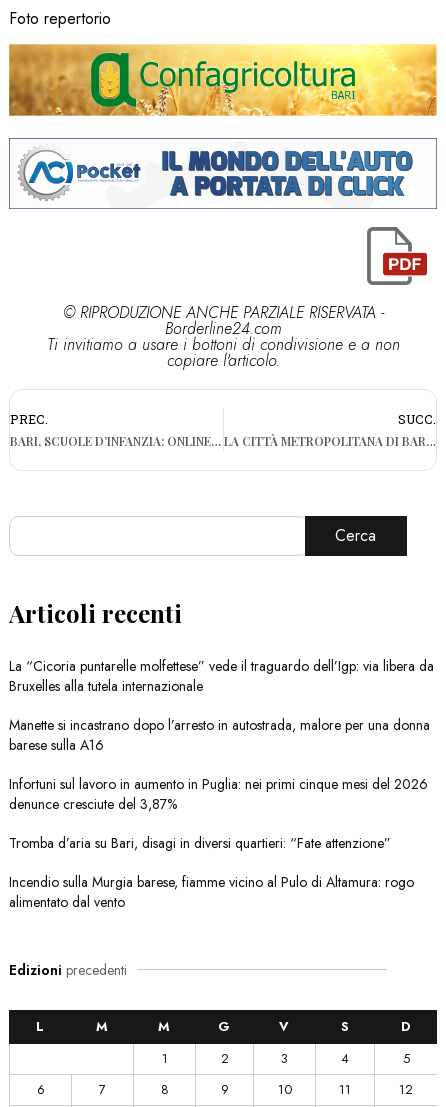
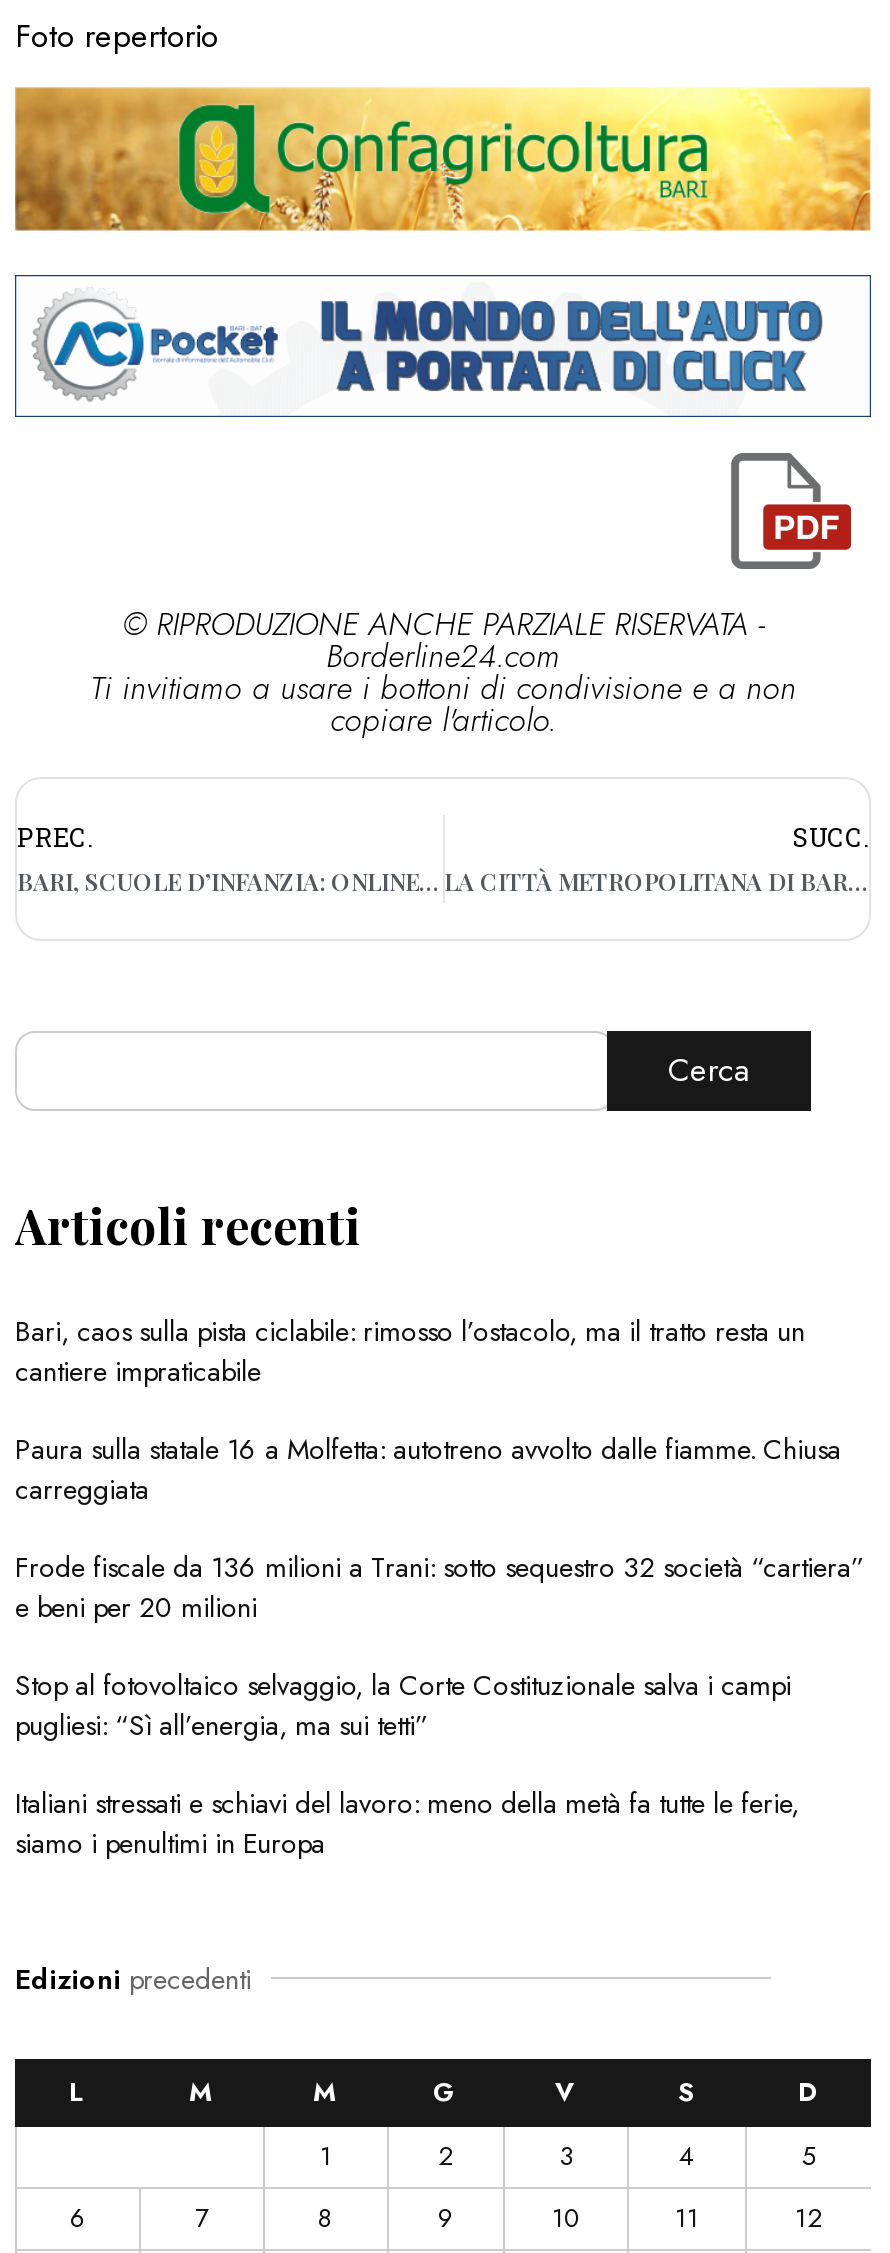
- La “Cicoria puntarelle molfettese” vede il traguardo dell’Igp: via libera da
- Bruxelles alla tutela internazionale
+ Bari, caos sulla pista ciclabile: rimosso l’ostacolo, ma il tratto resta un
+ cantiere impraticabile

- Manette si incastrano dopo l’arresto in autostrada, malore per una donna
- barese sulla A16
+ Paura sulla statale 16 a Molfetta: autotreno avvolto dalle fiamme. Chiusa
+ carreggiata

- Infortuni sul lavoro in aumento in Puglia: nei primi cinque mesi del 2026
- denunce cresciute del 3,87%
+ Frode fiscale da 136 milioni a Trani: sotto sequestro 32 società “cartiera”
+ e beni per 20 milioni

- Tromba d’aria su Bari, disagi in diversi quartieri: “Fate attenzione”
+ Stop al fotovoltaico selvaggio, la Corte Costituzionale salva i campi
+ pugliesi: “Sì all’energia, ma sui tetti”

- Incendio sulla Murgia barese, fiamme vicino al Pulo di Altamura: rogo
- alimentato dal vento
+ Italiani stressati e schiavi del lavoro: meno della metà fa tutte le ferie,
+ siamo i penultimi in Europa
